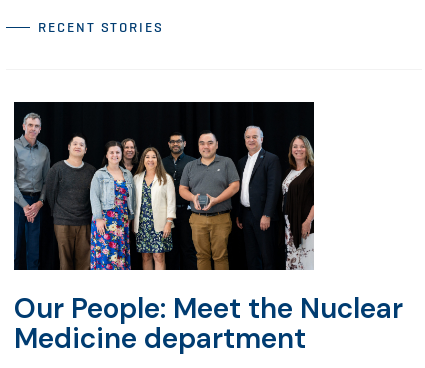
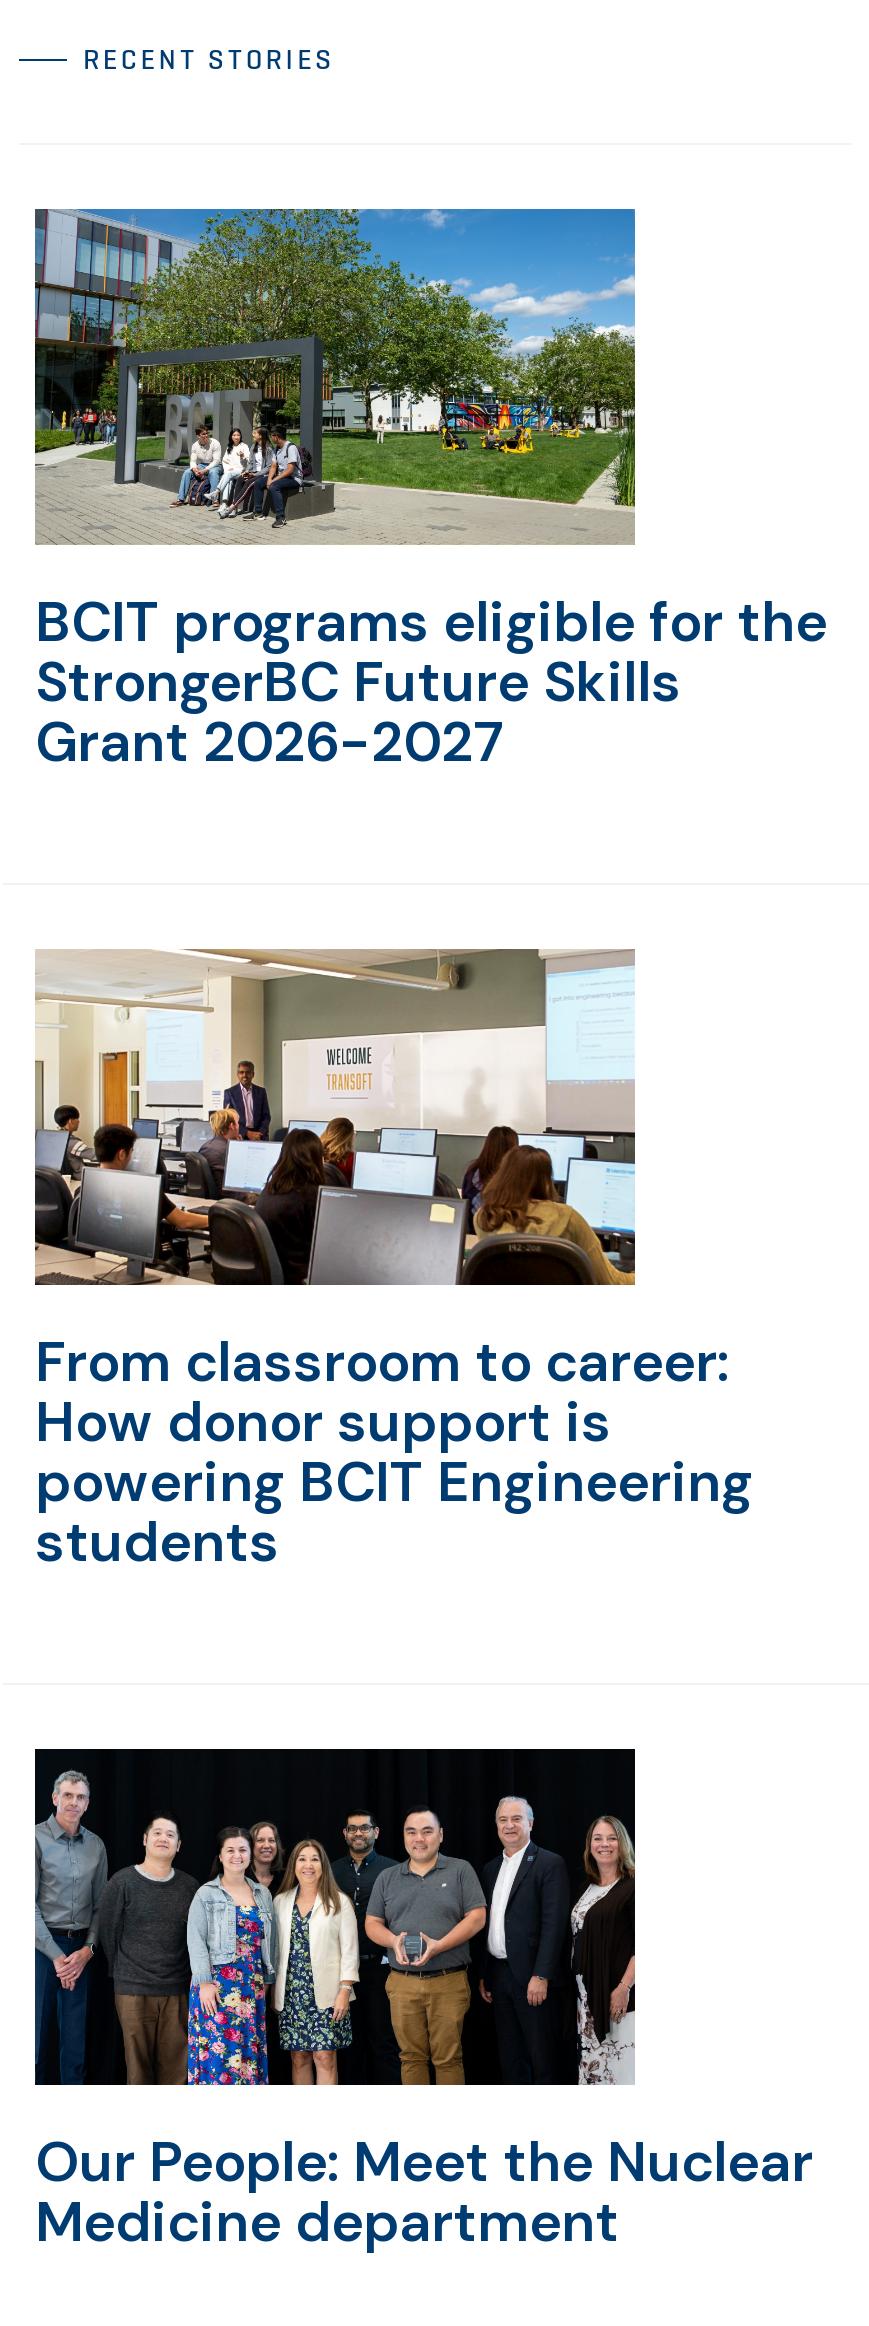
+ [image]
+ BCIT programs eligible for the
+ StrongerBC Future Skills
+ Grant 2026-2027

+ [image]
+ From classroom to career:
+ How donor support is
+ powering BCIT Engineering
+ students
